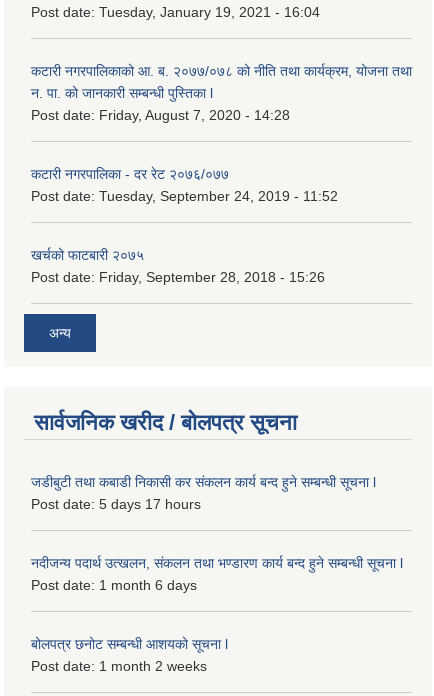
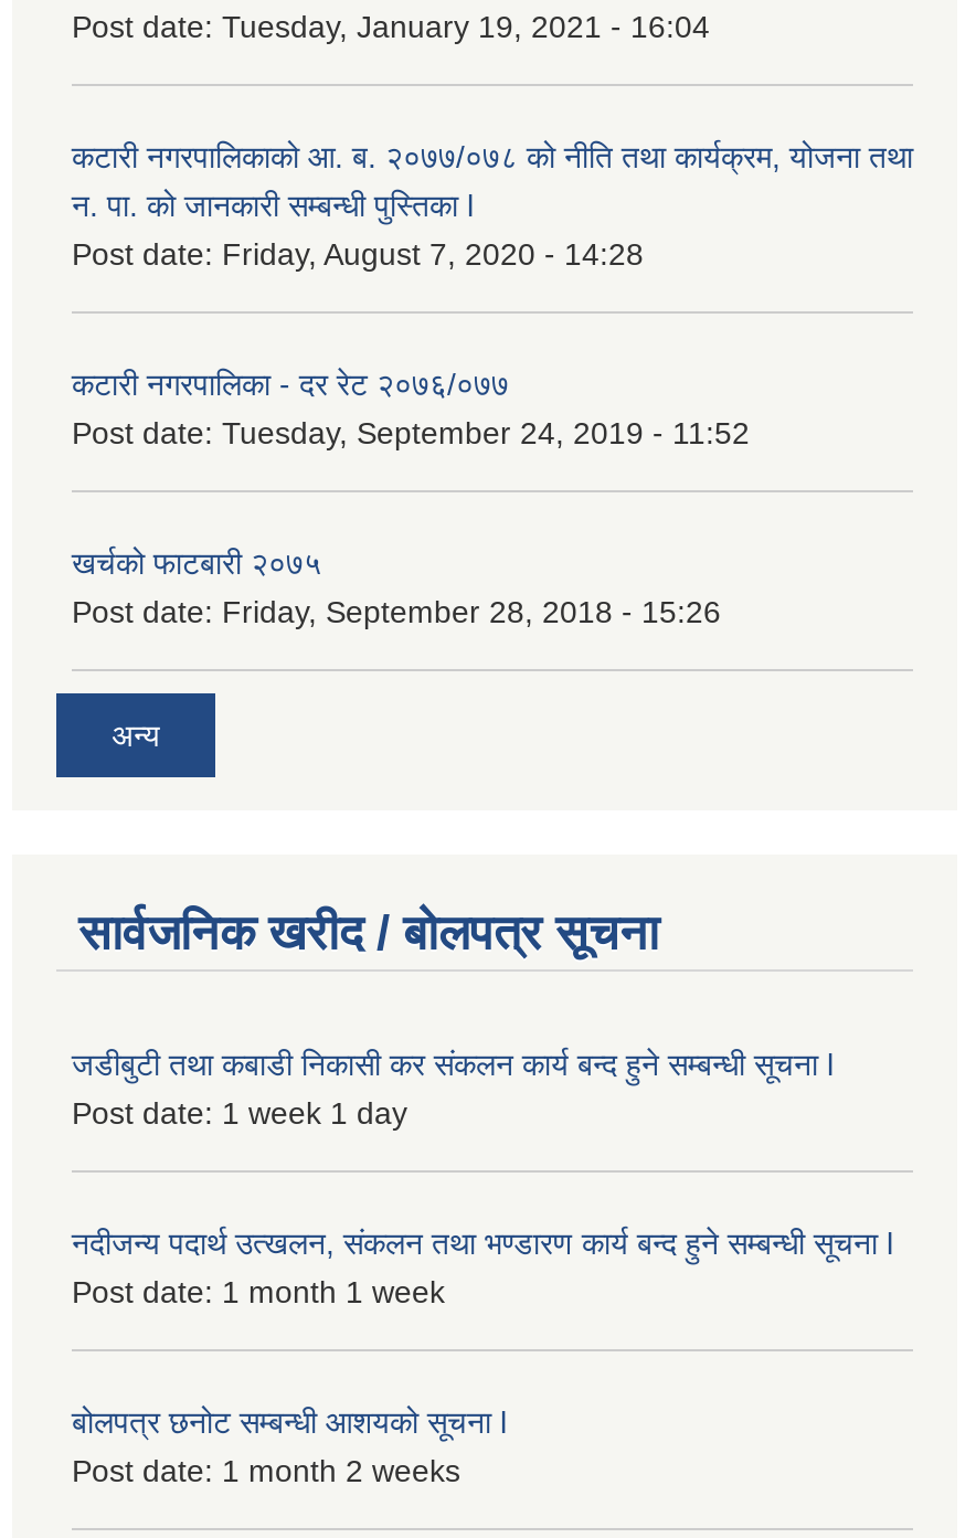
- Post date: 5 days 17 hours
+ Post date: 1 week 1 day

- Post date: 1 month 6 days
+ Post date: 1 month 1 week
